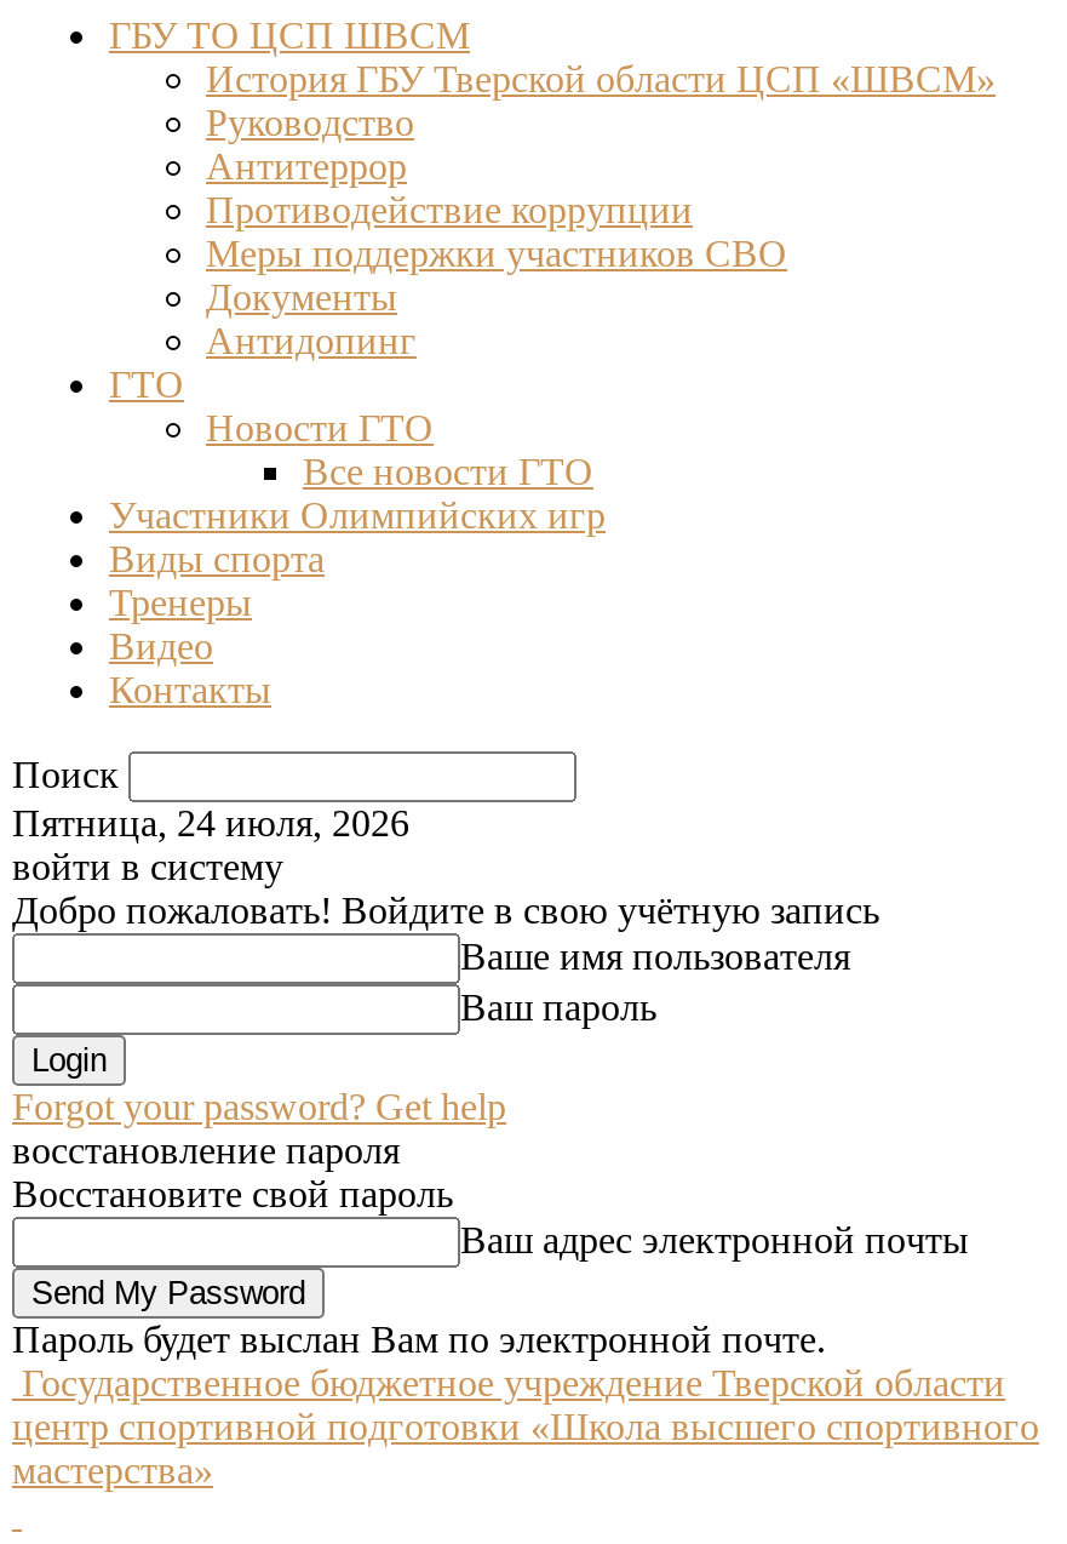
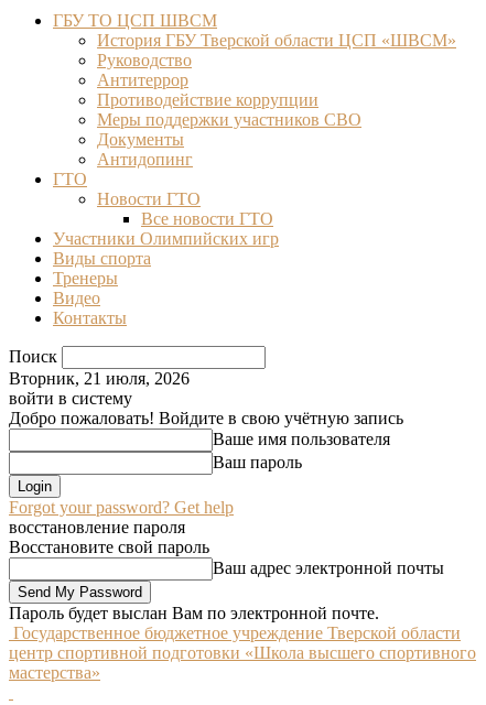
- Пятница, 24 июля, 2026
+ Вторник, 21 июля, 2026
